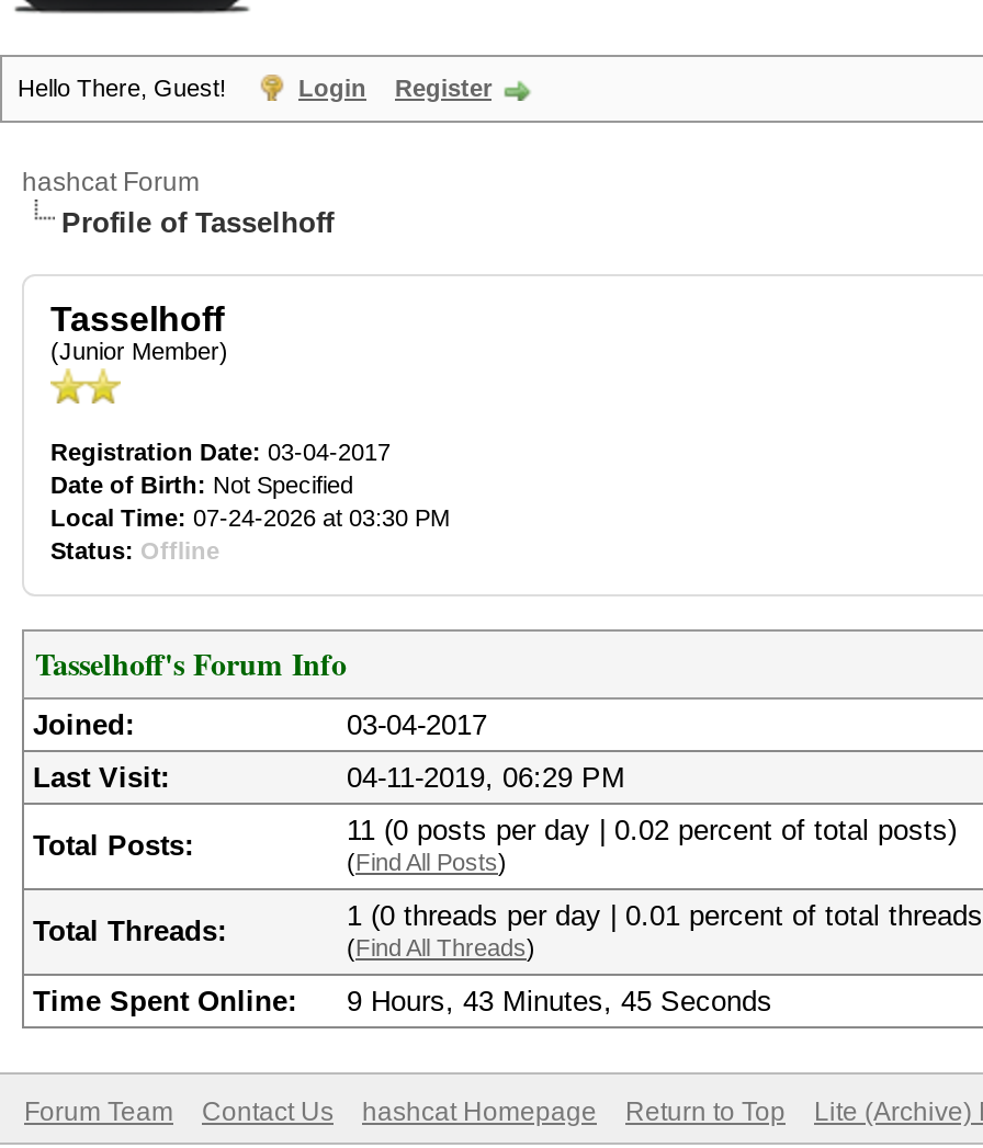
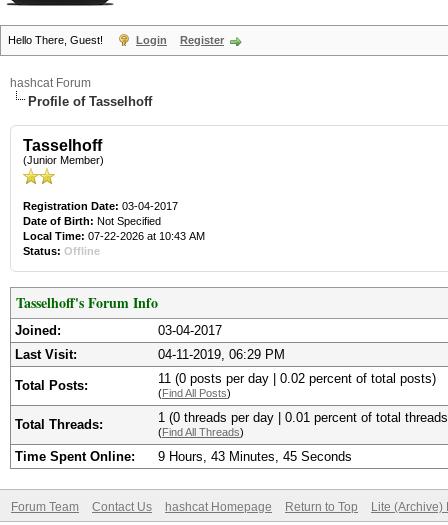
- Local Time: 07-24-2026 at 03:30 PM
+ Local Time: 07-22-2026 at 10:43 AM
